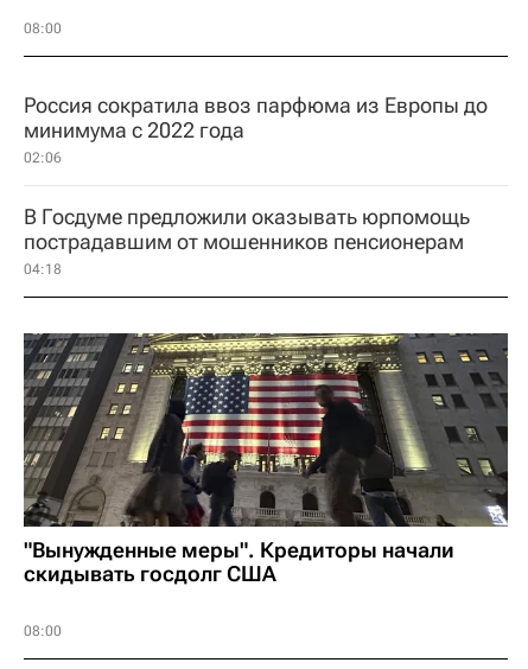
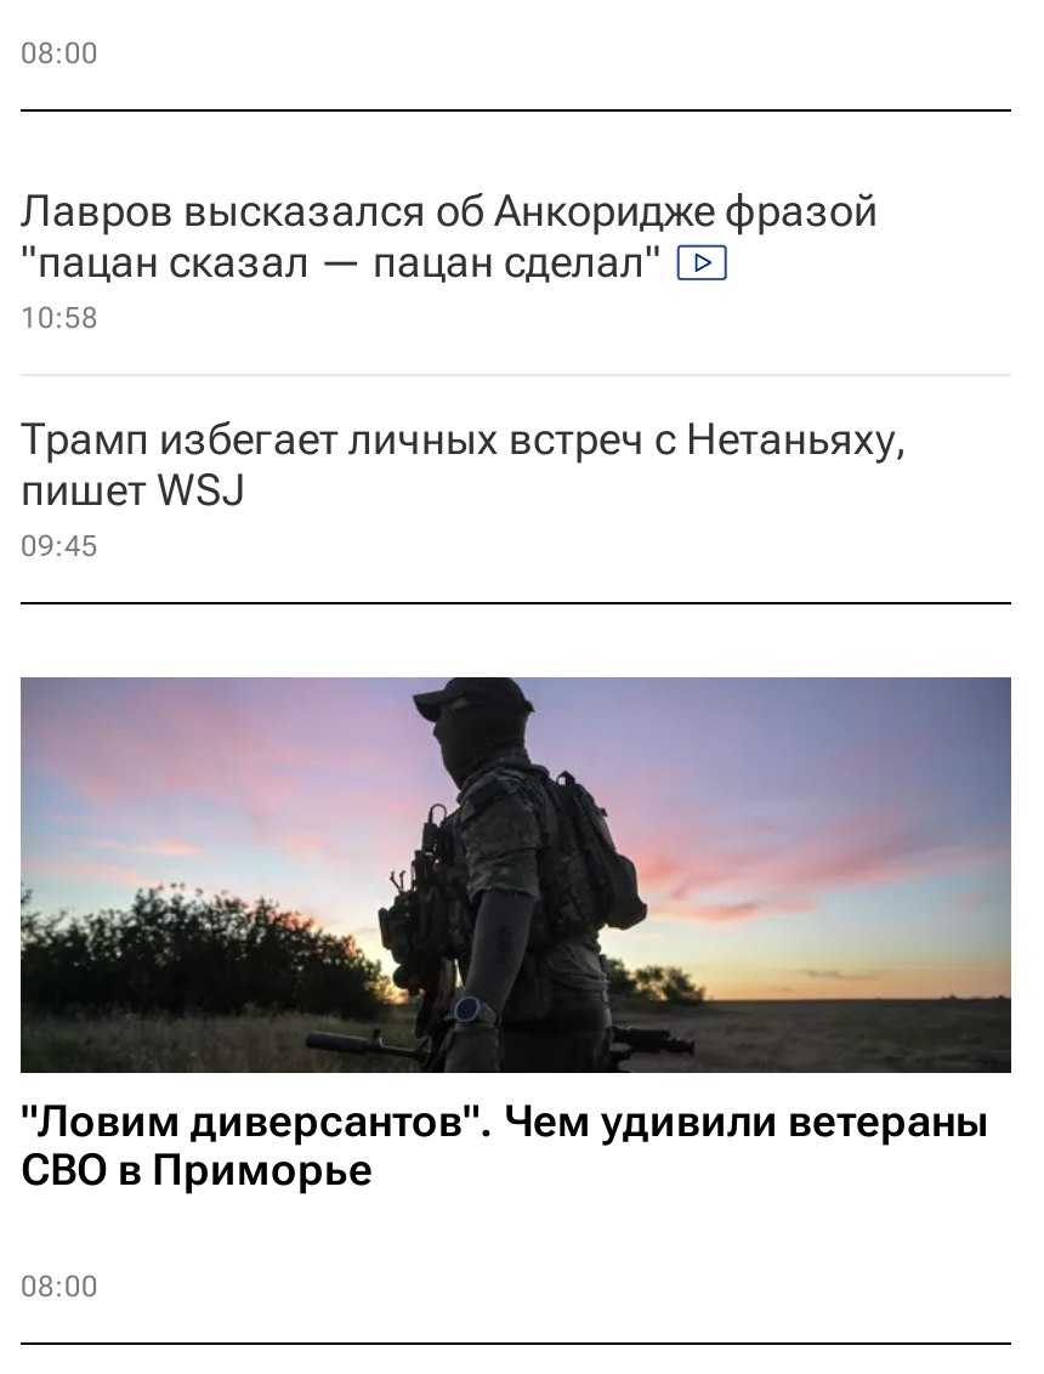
- Россия сократила ввоз парфюма из Европы до
- минимума с 2022 года
- 02:06
+ Лавров высказался об Анкоридже фразой
+ "пацан сказал — пацан сделал"
+ 10:58

- В Госдуме предложили оказывать юрпомощь
- пострадавшим от мошенников пенсионерам
- 04:18
+ Трамп избегает личных встреч с Нетаньяху,
+ пишет WSJ
+ 09:45

- [image]
- "Вынужденные меры". Кредиторы начали
- скидывать госдолг США
+ [image]
+ "Ловим диверсантов". Чем удивили ветераны
+ СВО в Приморье
